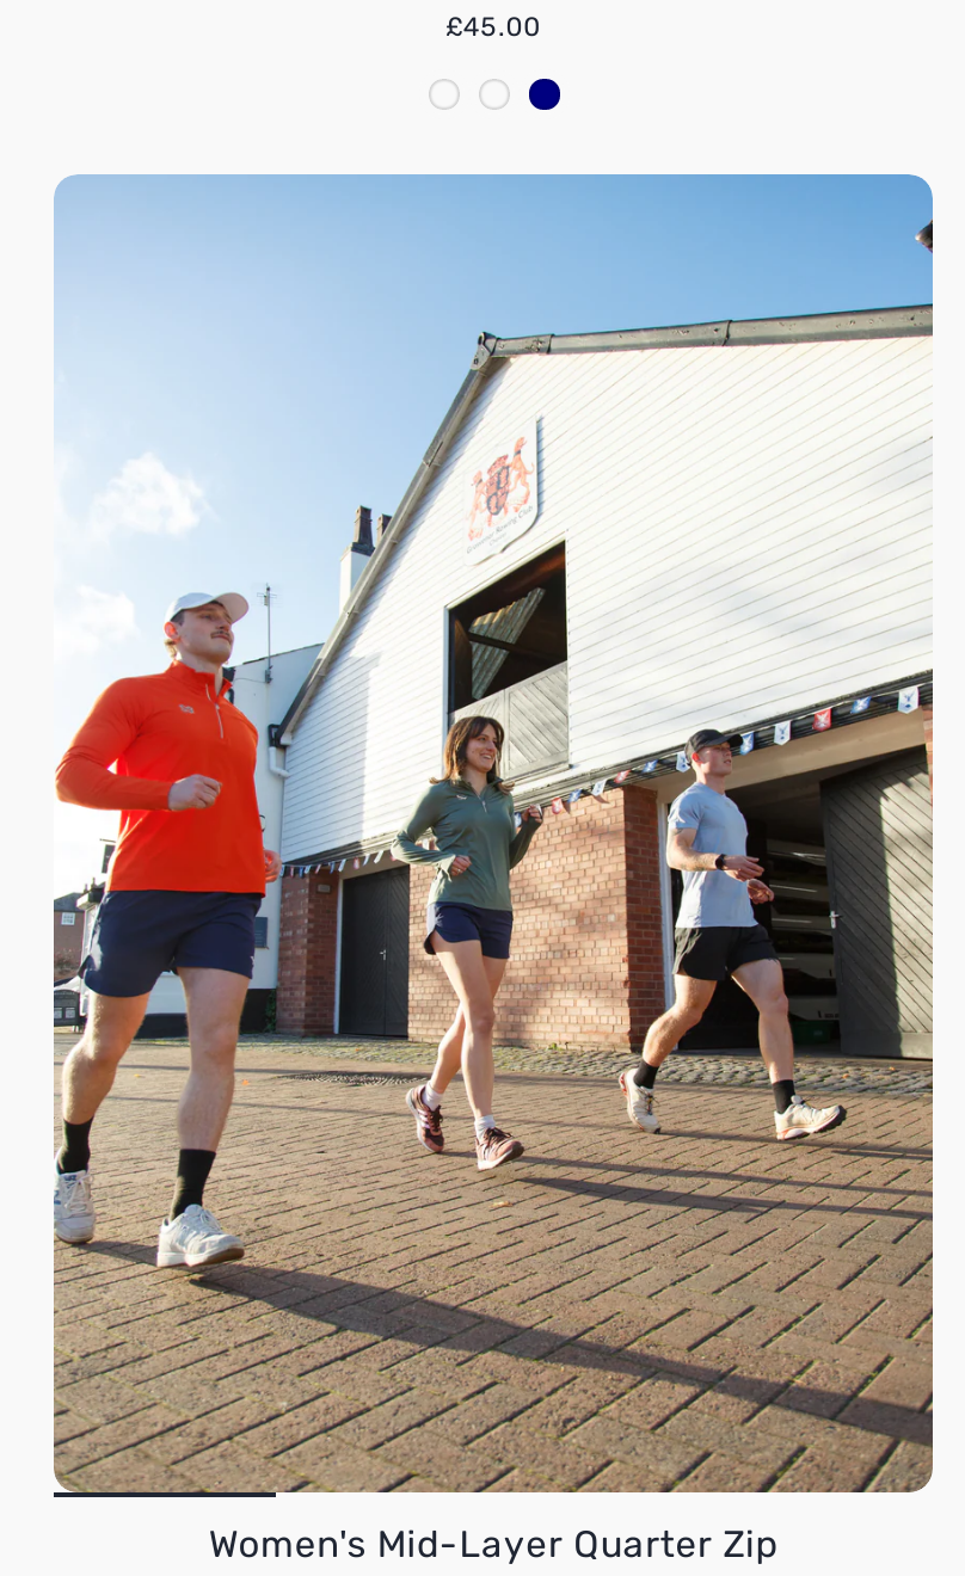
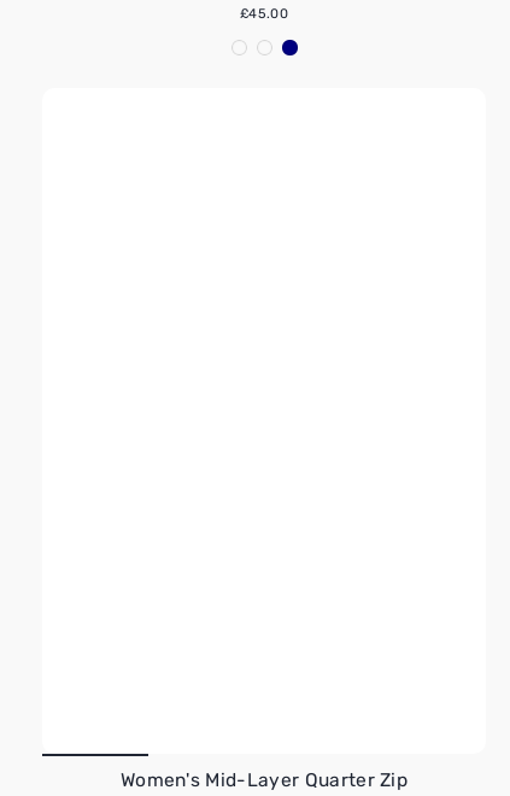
- [image]
